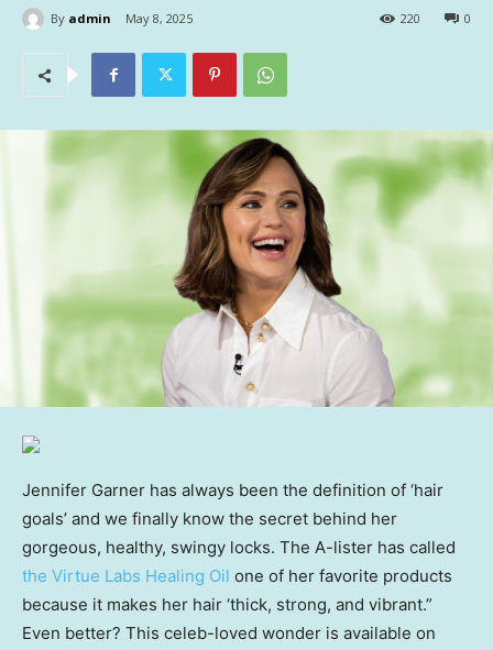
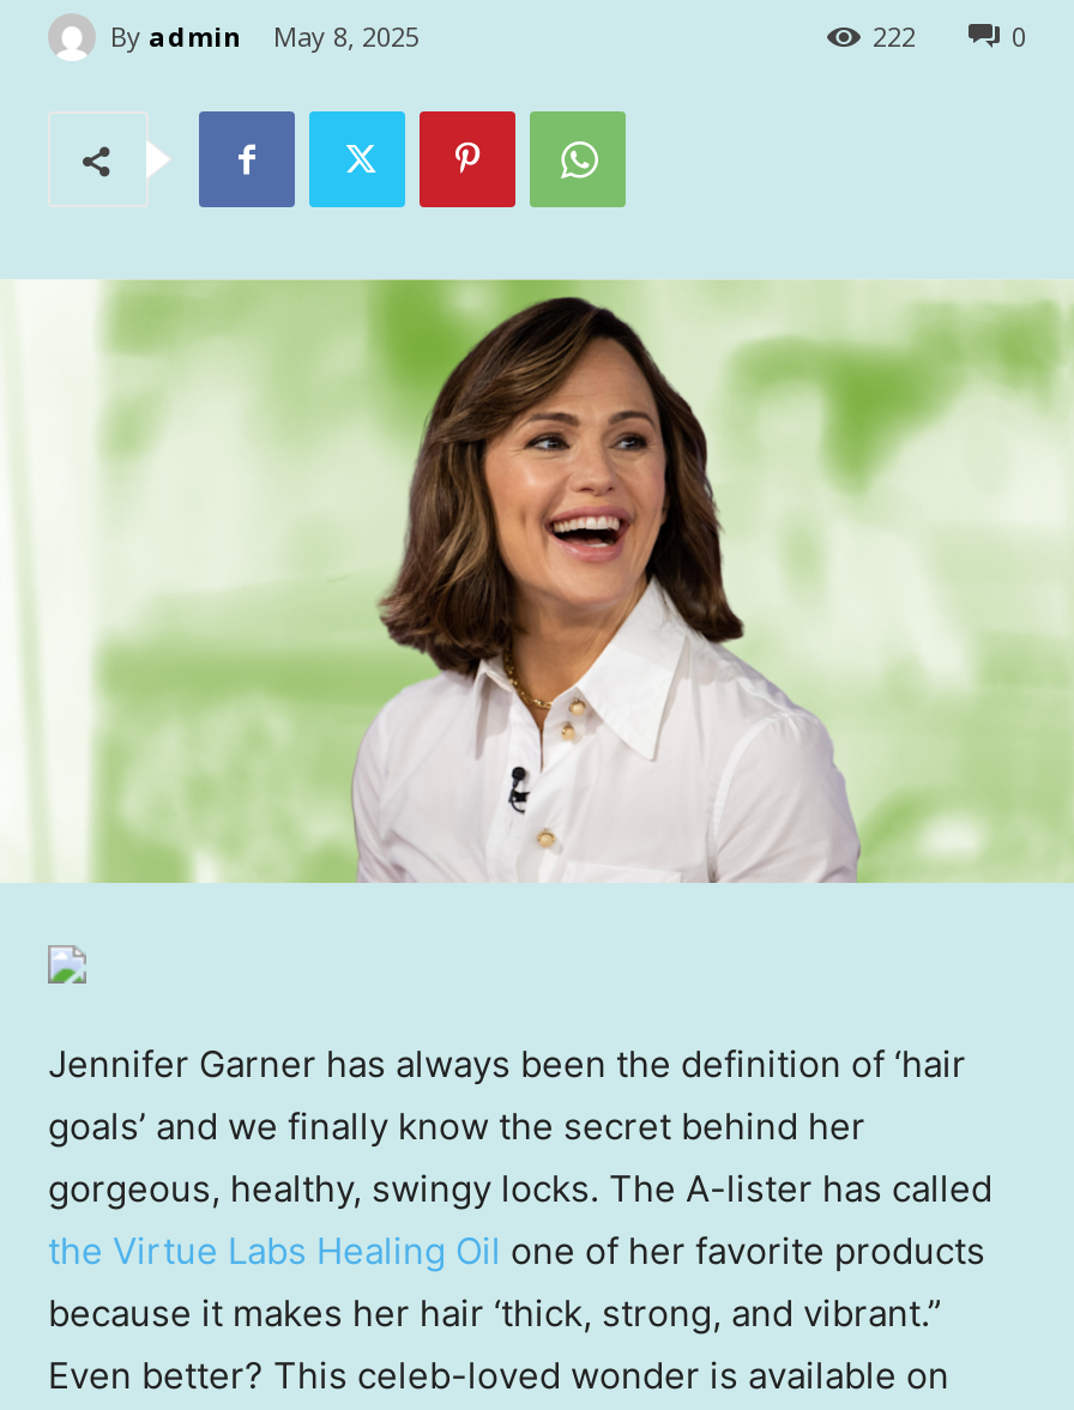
- 220
+ 222
